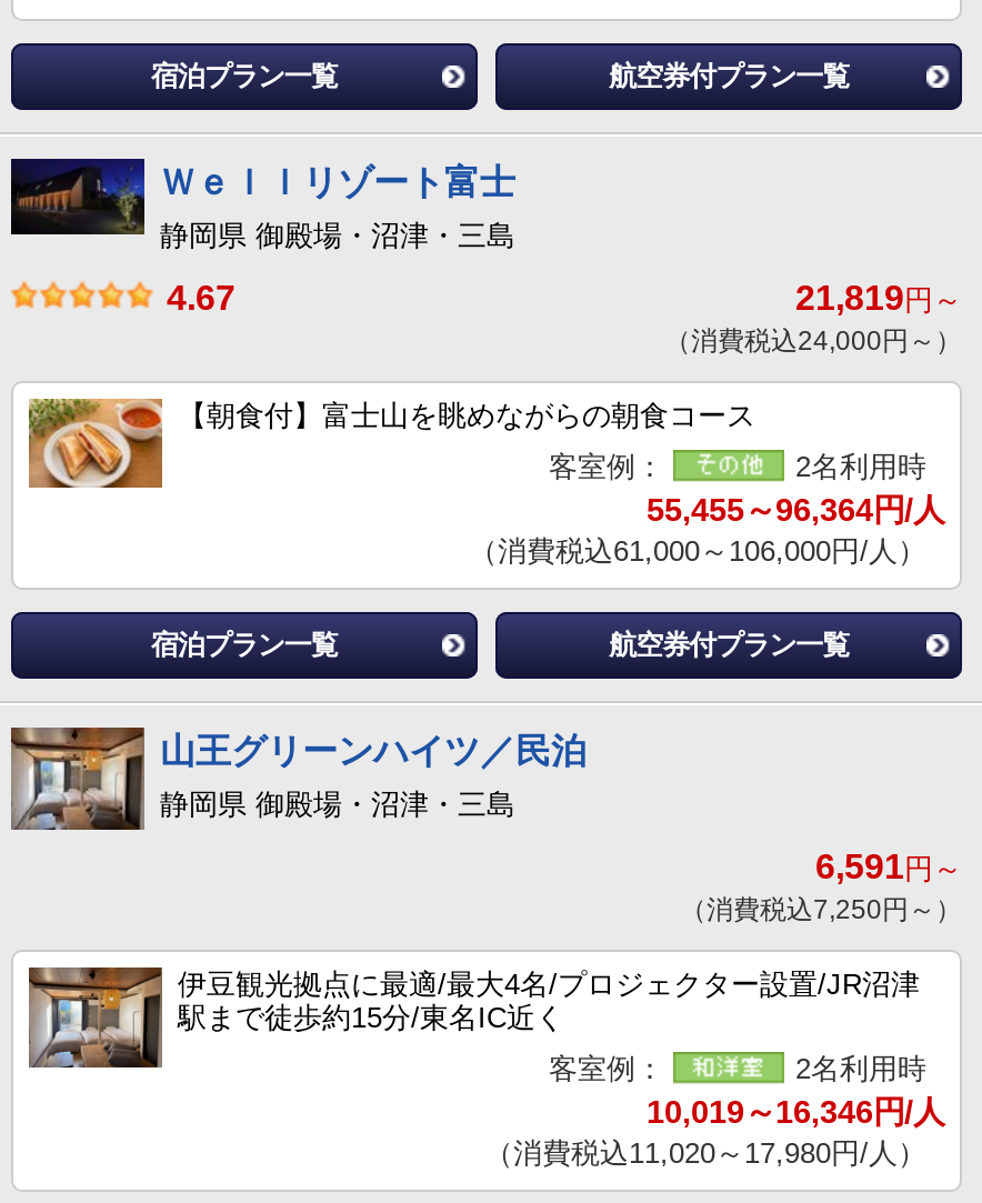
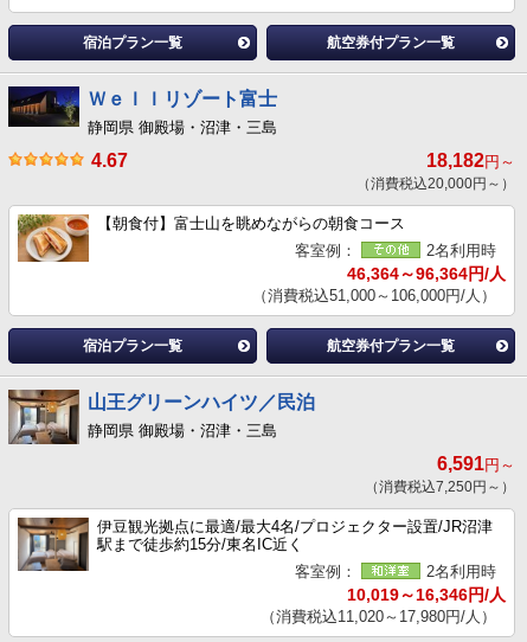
- 21,819円～
+ 18,182円～

- （消費税込24,000円～）
+ （消費税込20,000円～）

- 55,455～96,364円/人
+ 46,364～96,364円/人

- （消費税込61,000～106,000円/人）
+ （消費税込51,000～106,000円/人）
